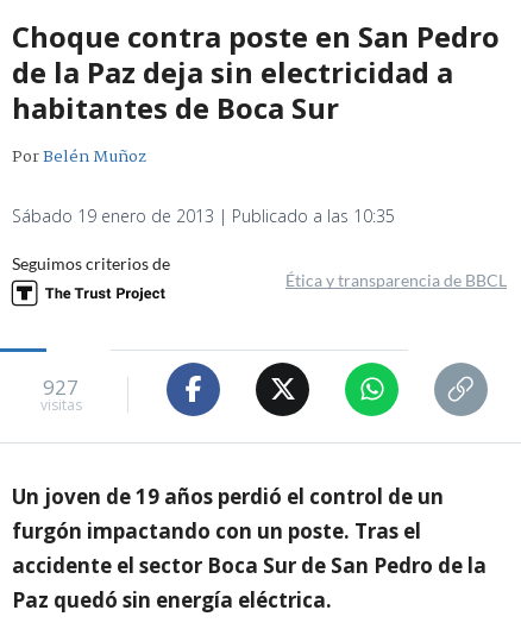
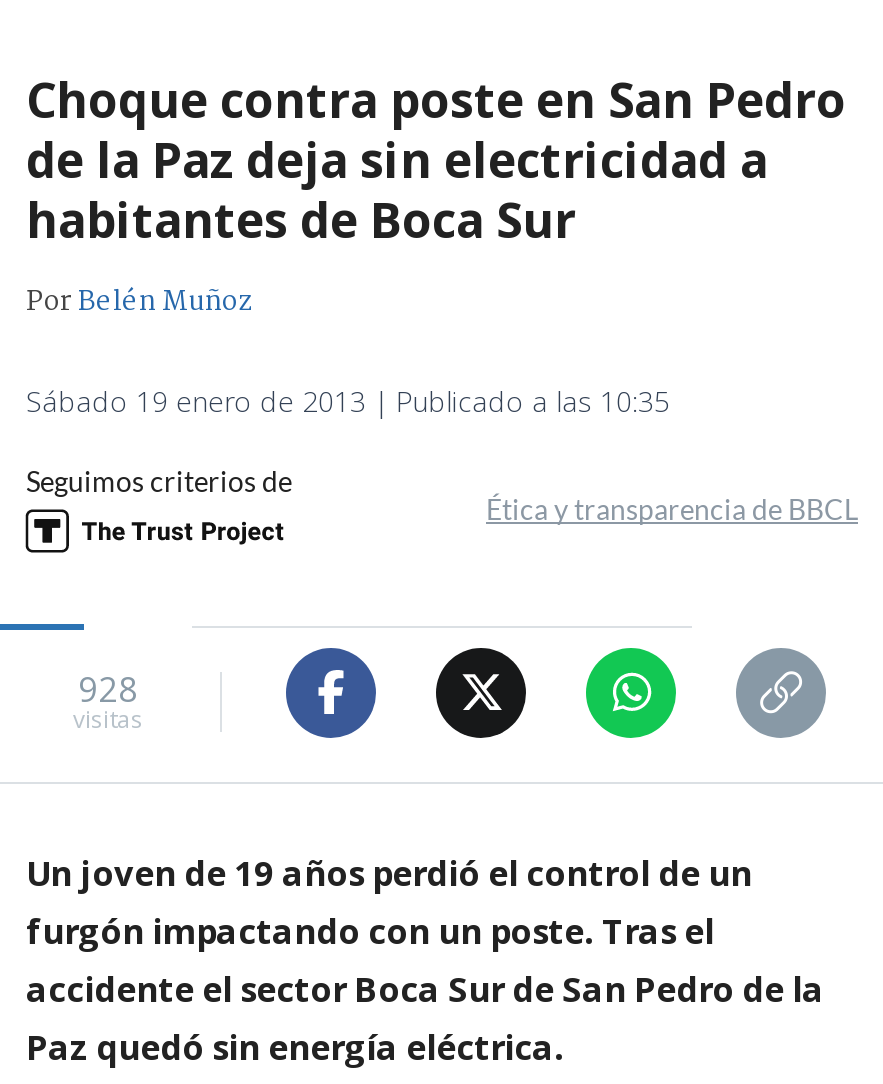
- 927
+ 928
